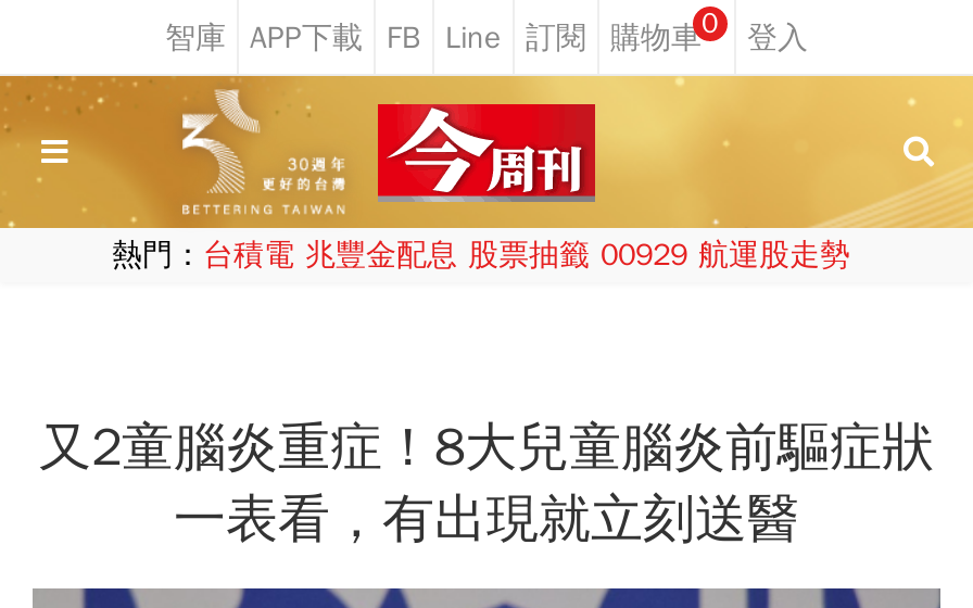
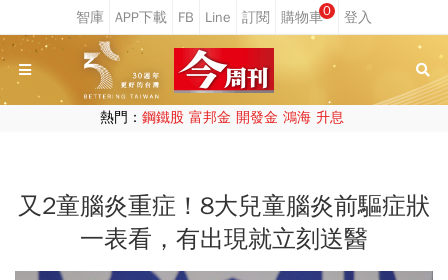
- 熱門：台積電 兆豐金配息 股票抽籤 00929 航運股走勢
+ 熱門：鋼鐵股 富邦金 開發金 鴻海 升息
